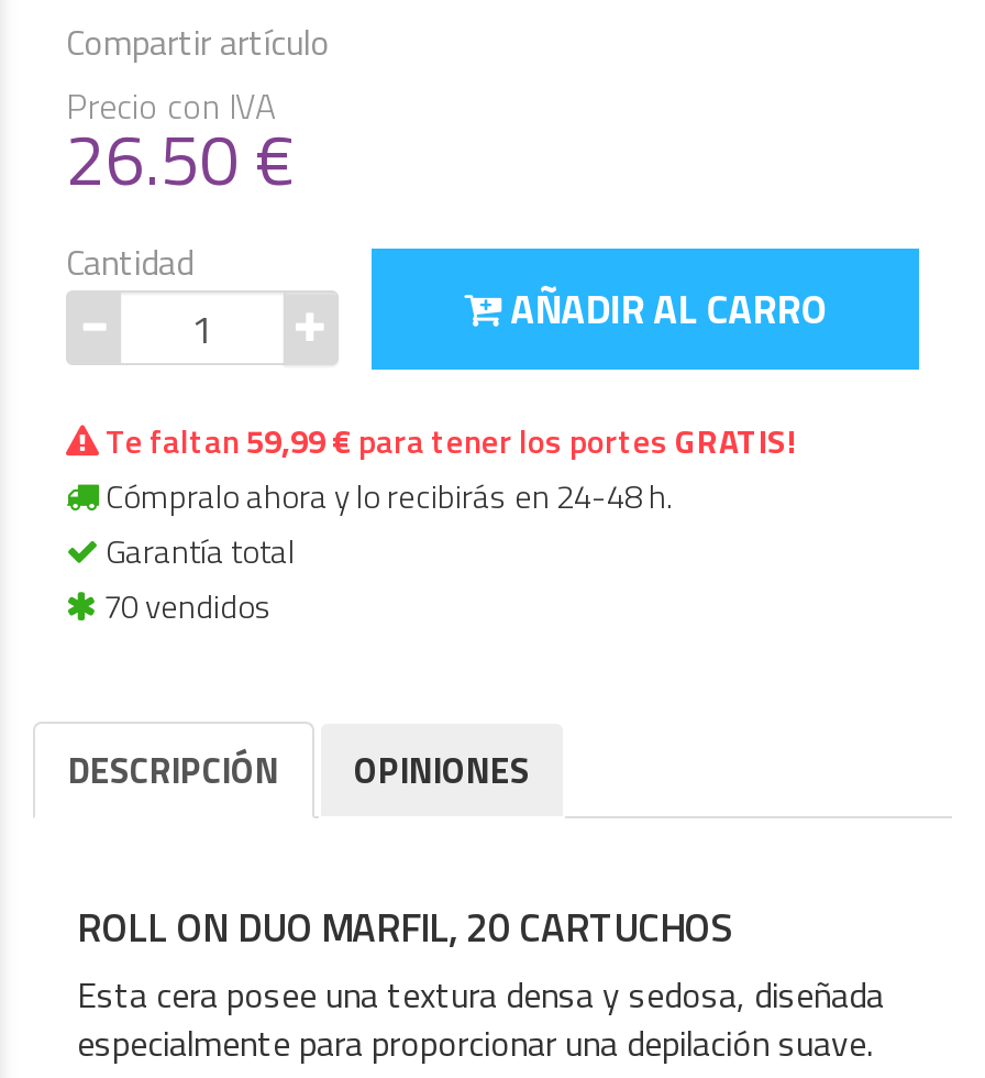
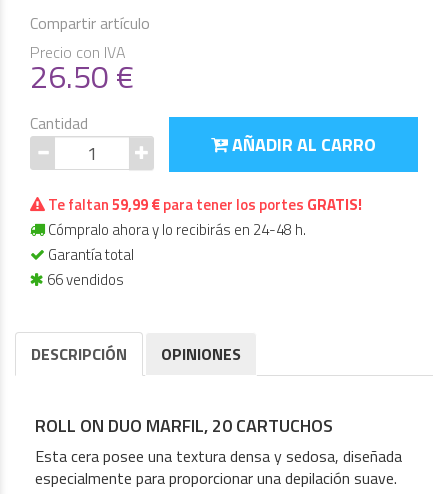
- 70 vendidos
+ 66 vendidos
